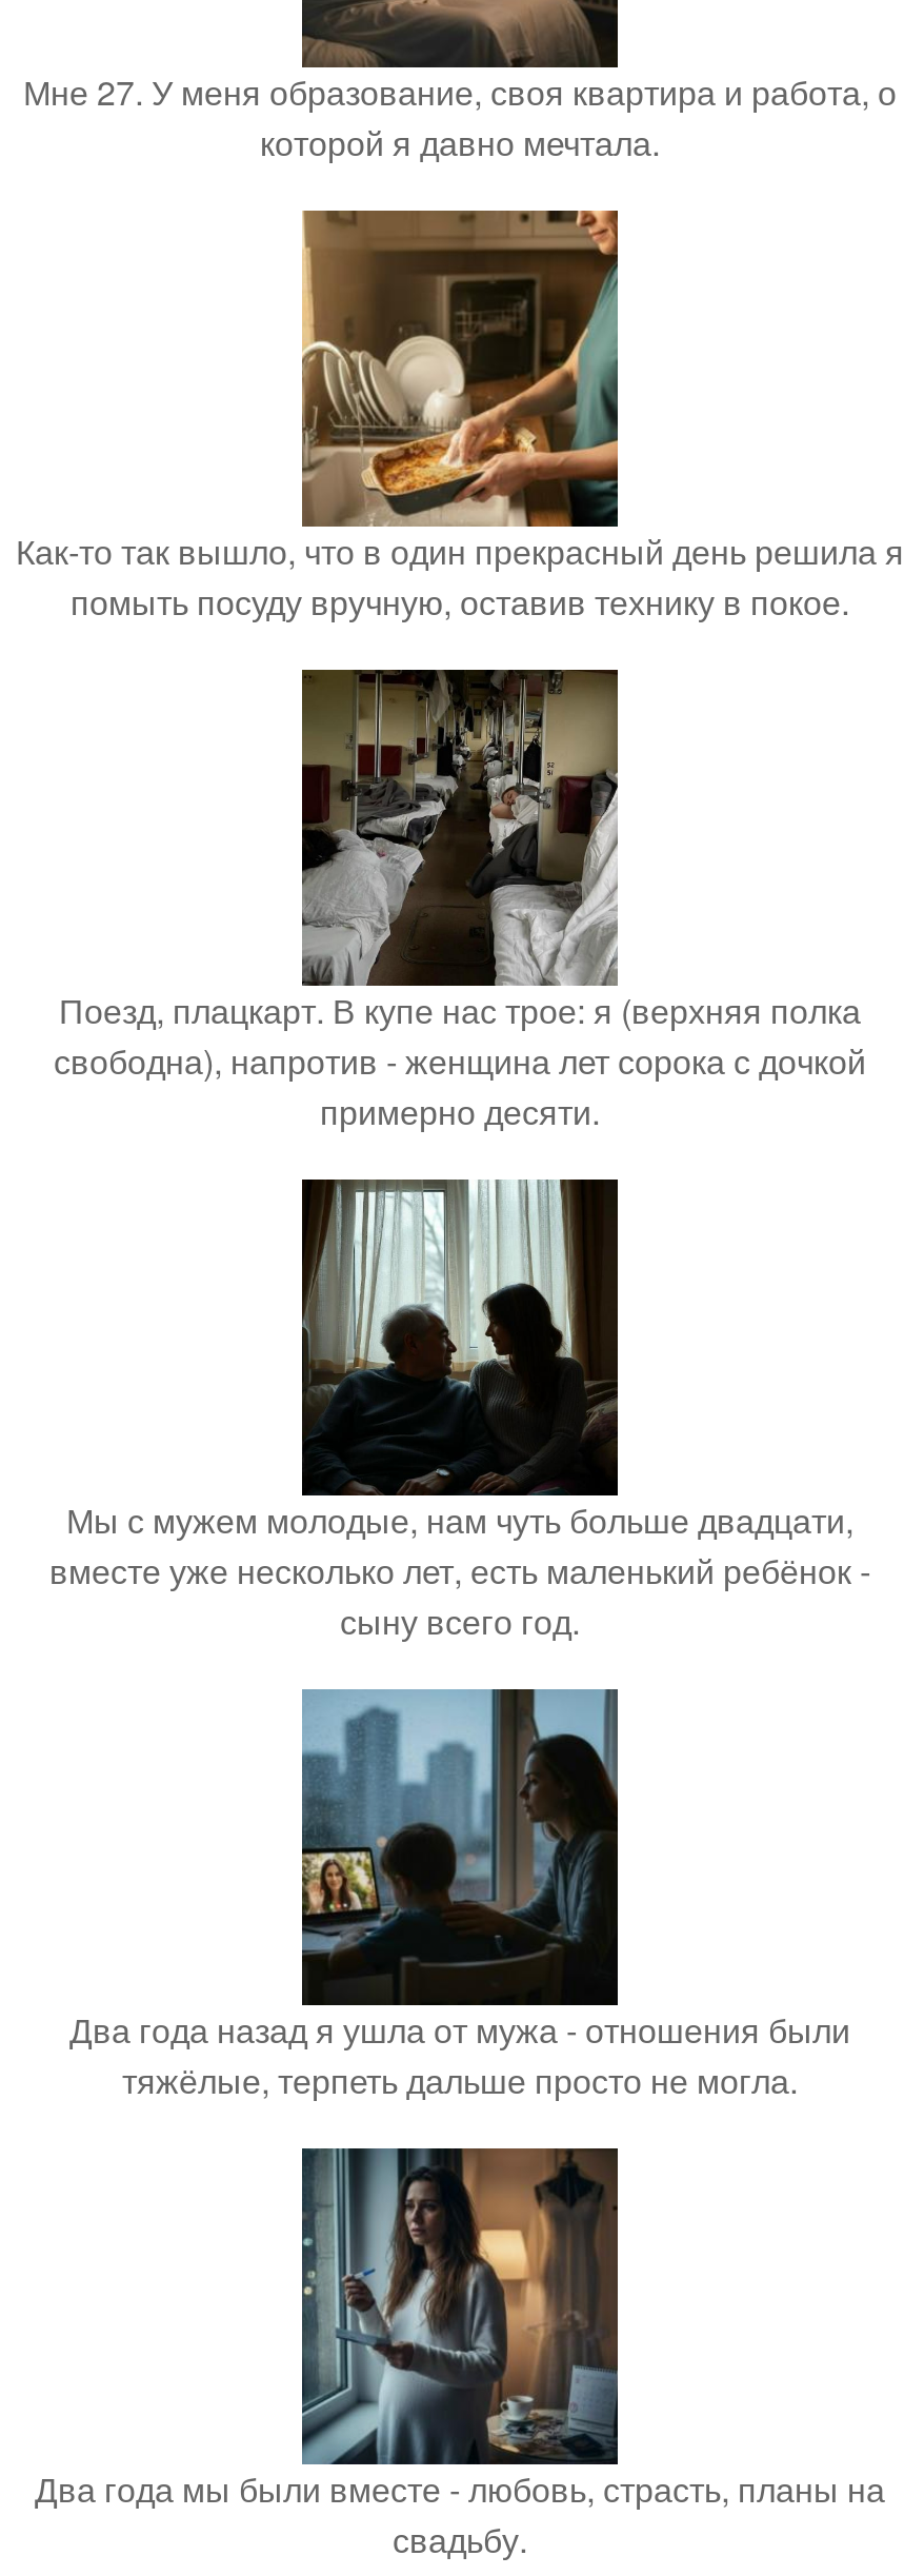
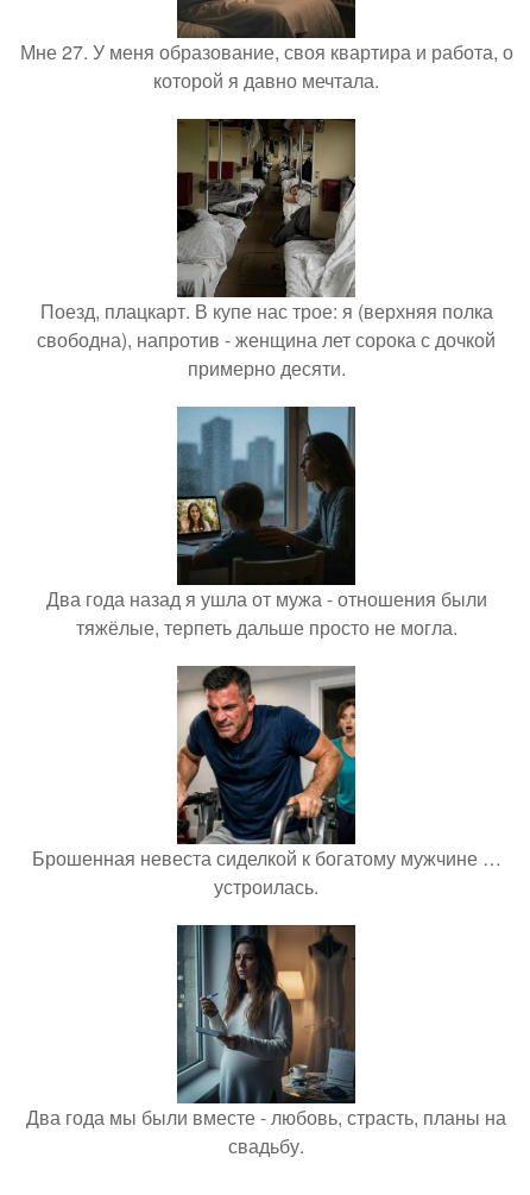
- [image]
- Как-то так вышло, что в один прекрасный день решила я
- помыть посуду вручную, оставив технику в покое.

- [image]
- Мы с мужем молодые, нам чуть больше двадцати,
- вместе уже несколько лет, есть маленький ребёнок -
- сыну всего год.

moved up: [image] | Два года назад я ушла от мужа - отношения были | тяжёлые, терпеть дальше просто не могла.

+ [image]
+ Брошенная невеста сиделкой к богатому мужчине …
+ устроилась.
